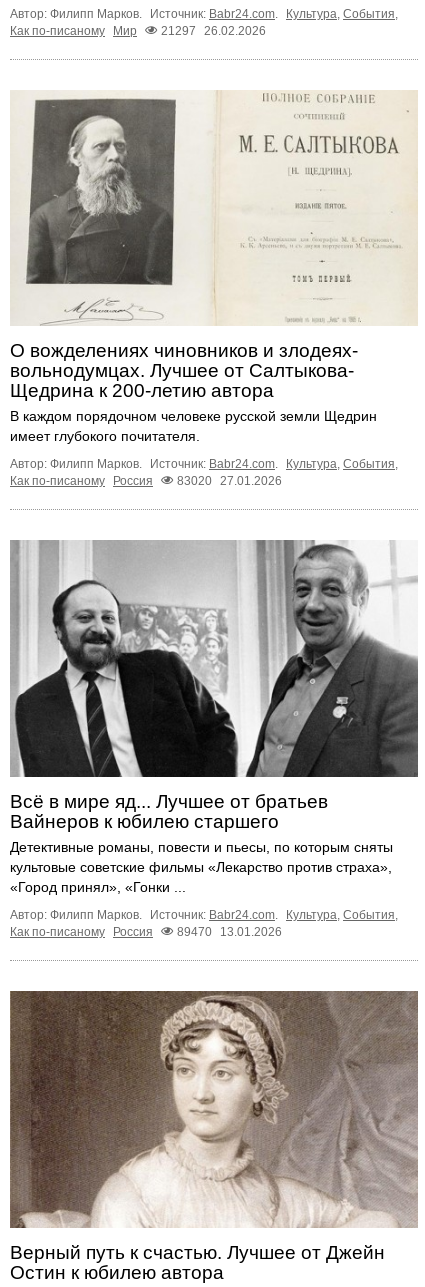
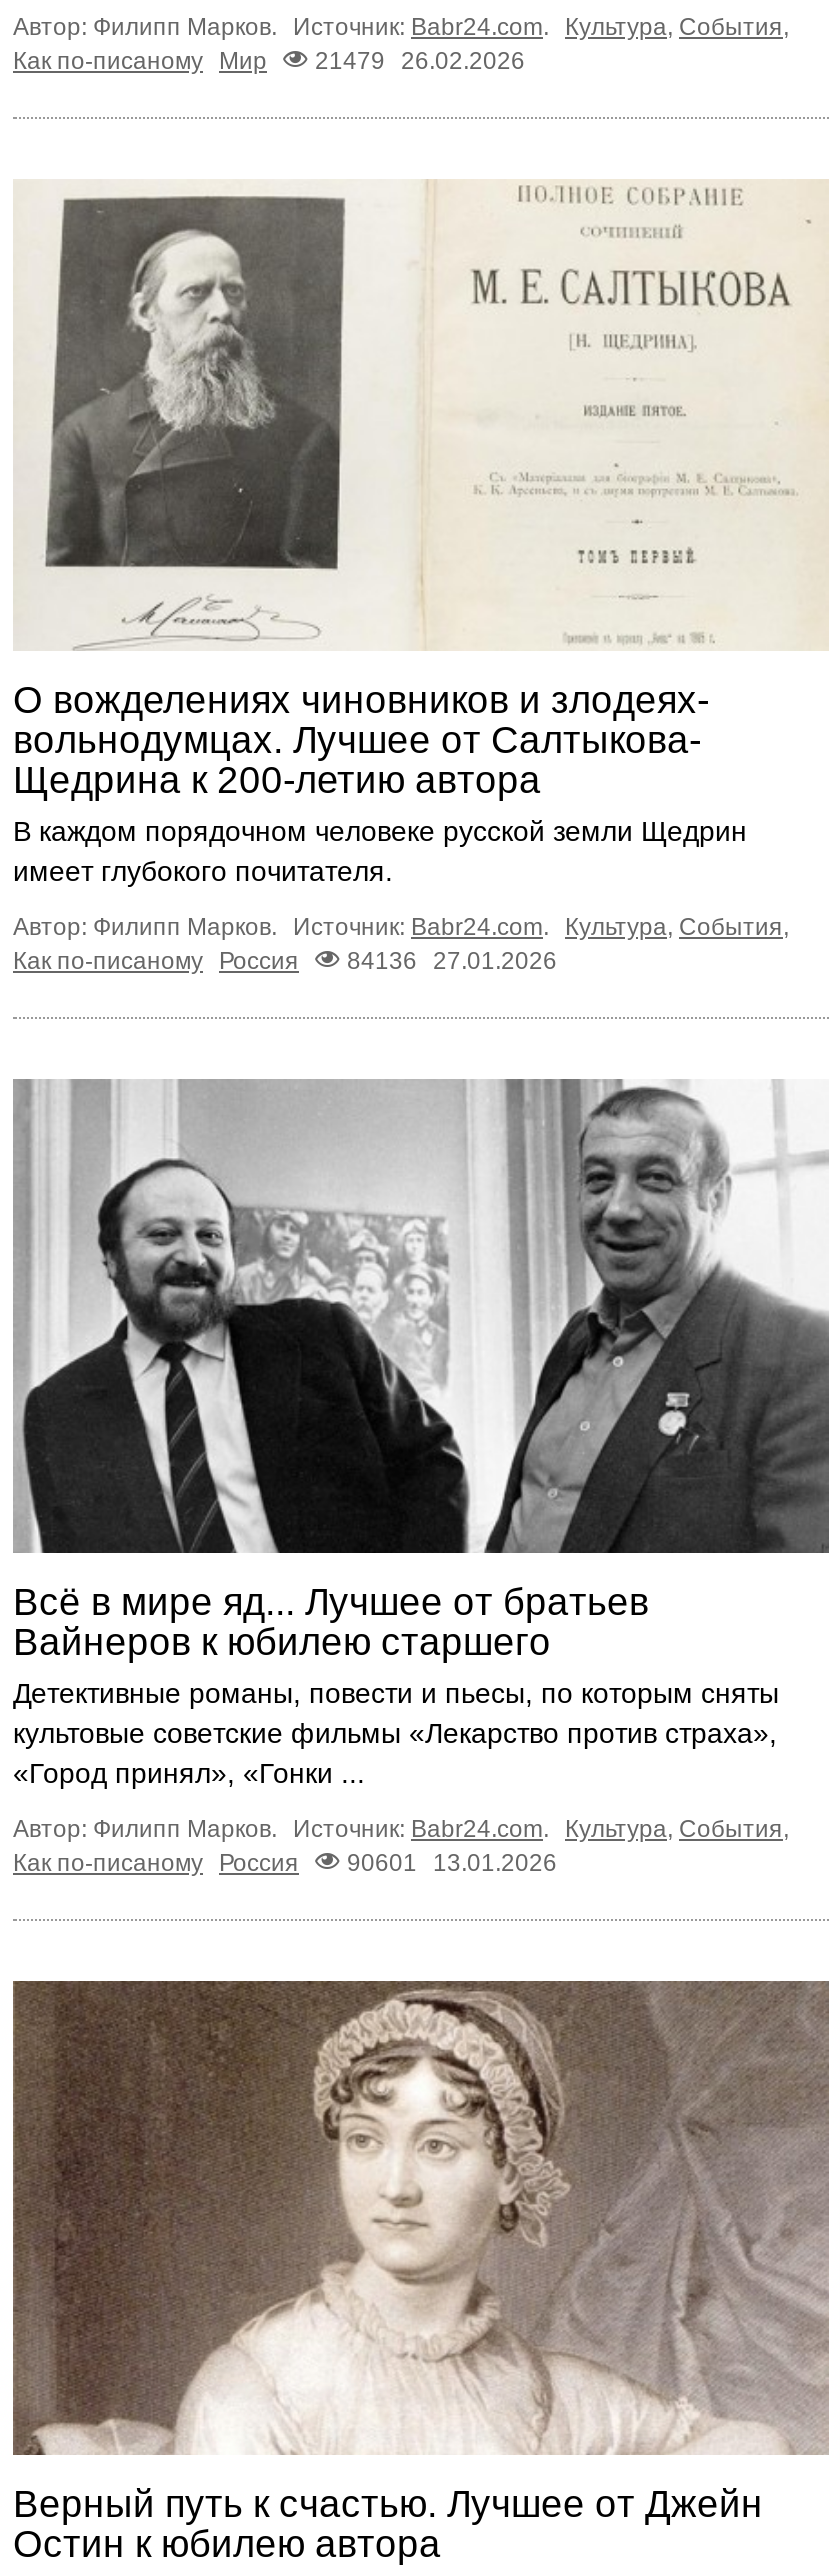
- Как по-писаному Мир 21297 26.02.2026
+ Как по-писаному Мир 21479 26.02.2026

- Как по-писаному Россия 83020 27.01.2026
+ Как по-писаному Россия 84136 27.01.2026

- Как по-писаному Россия 89470 13.01.2026
+ Как по-писаному Россия 90601 13.01.2026
